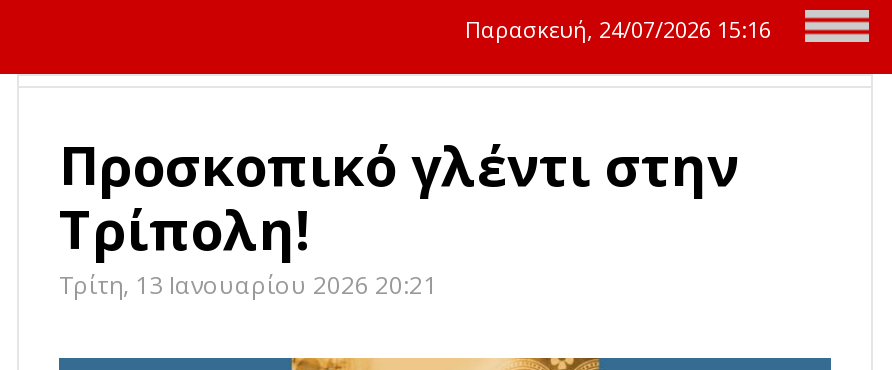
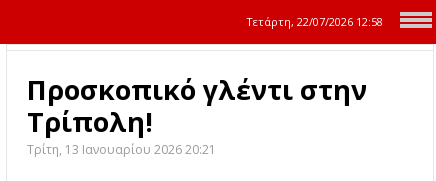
- Παρασκευή, 24/07/2026 15:16
+ Τετάρτη, 22/07/2026 12:58
